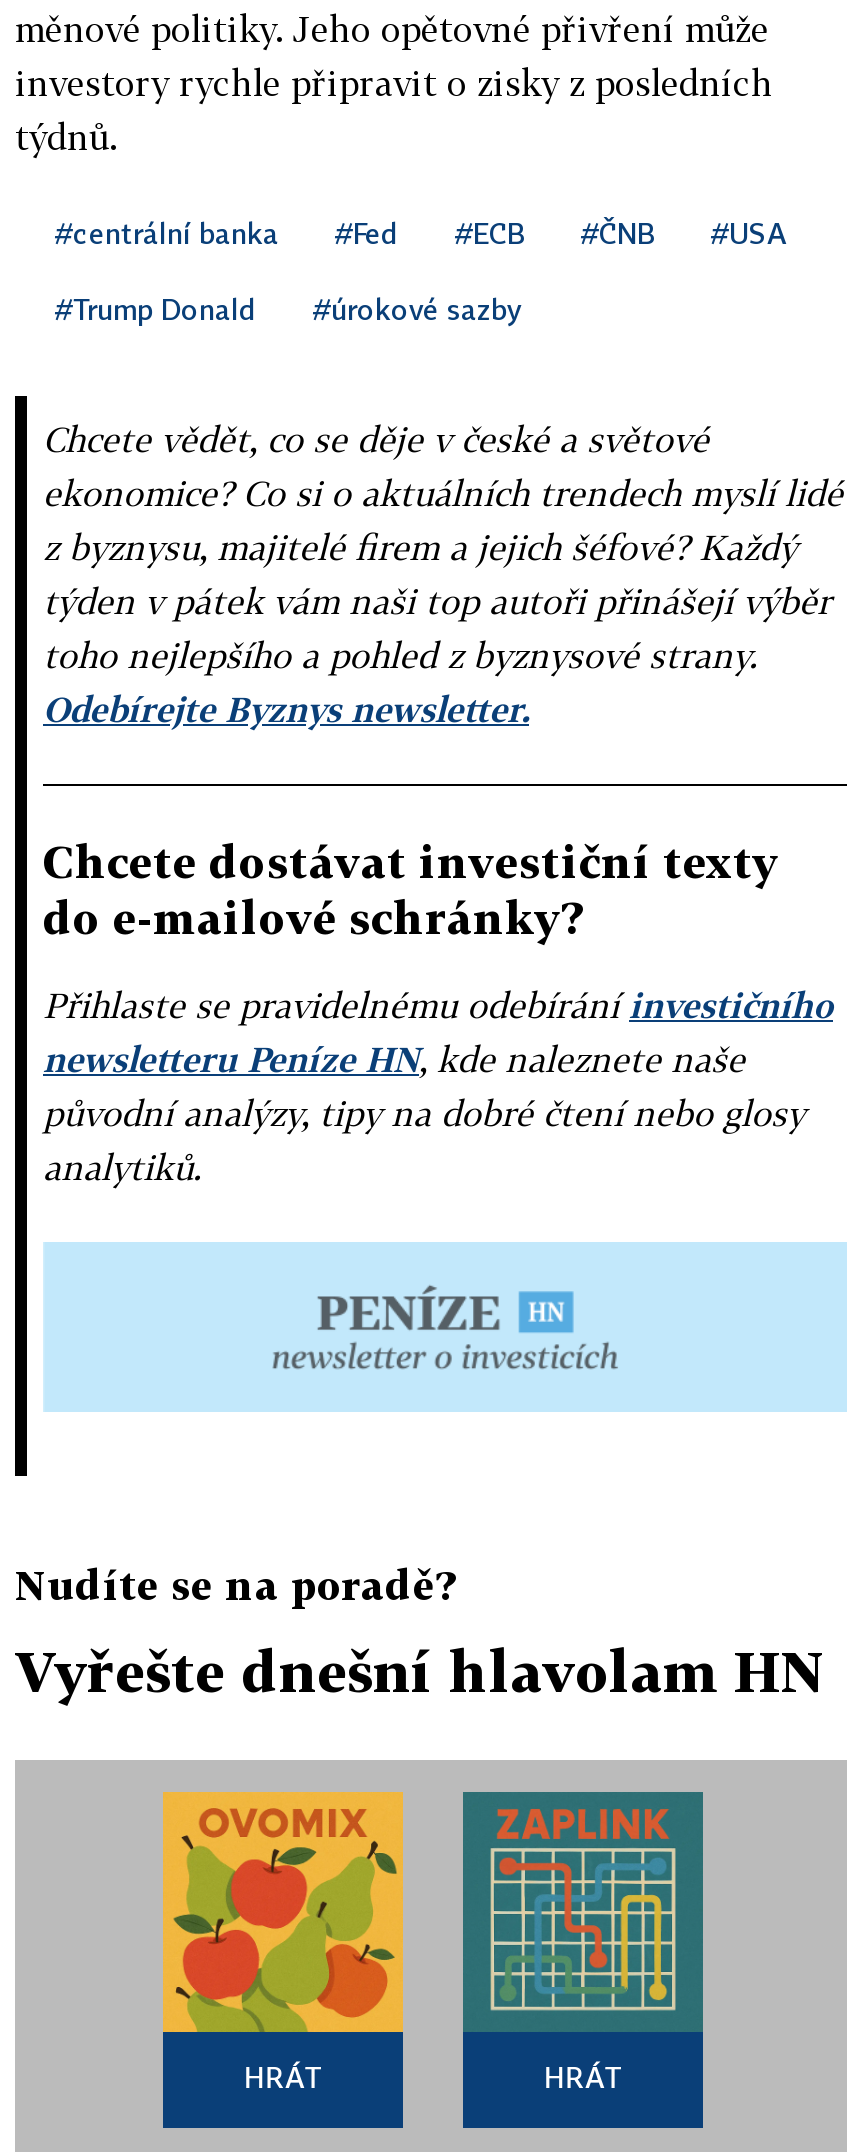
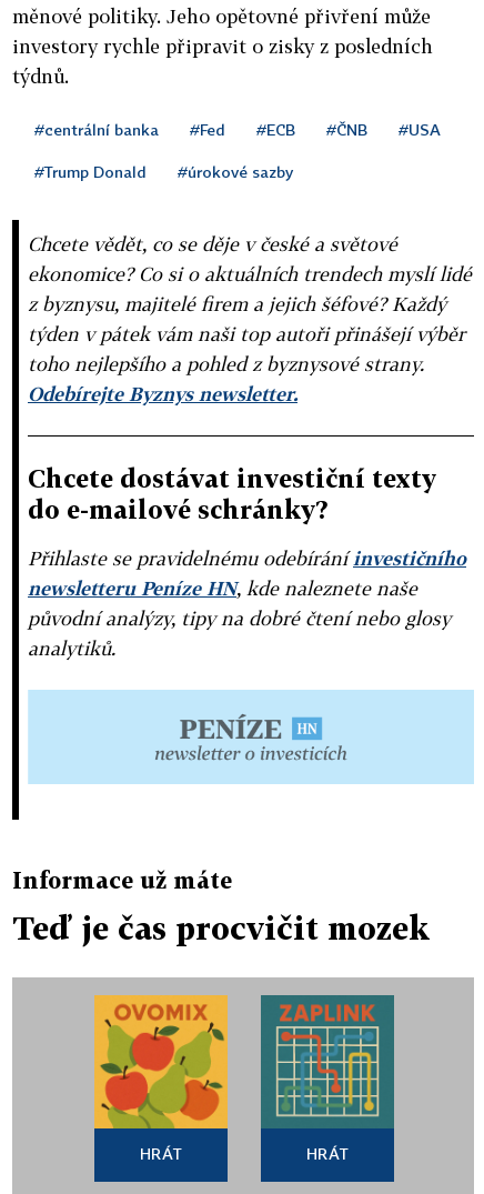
- Nudíte se na poradě?
+ Informace už máte

- Vyřešte dnešní hlavolam HN
+ Teď je čas procvičit mozek
